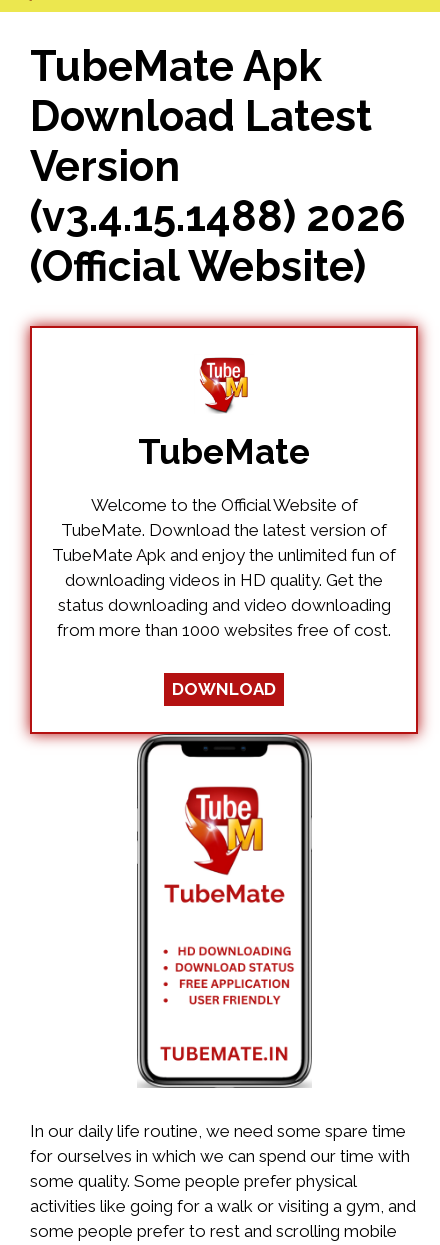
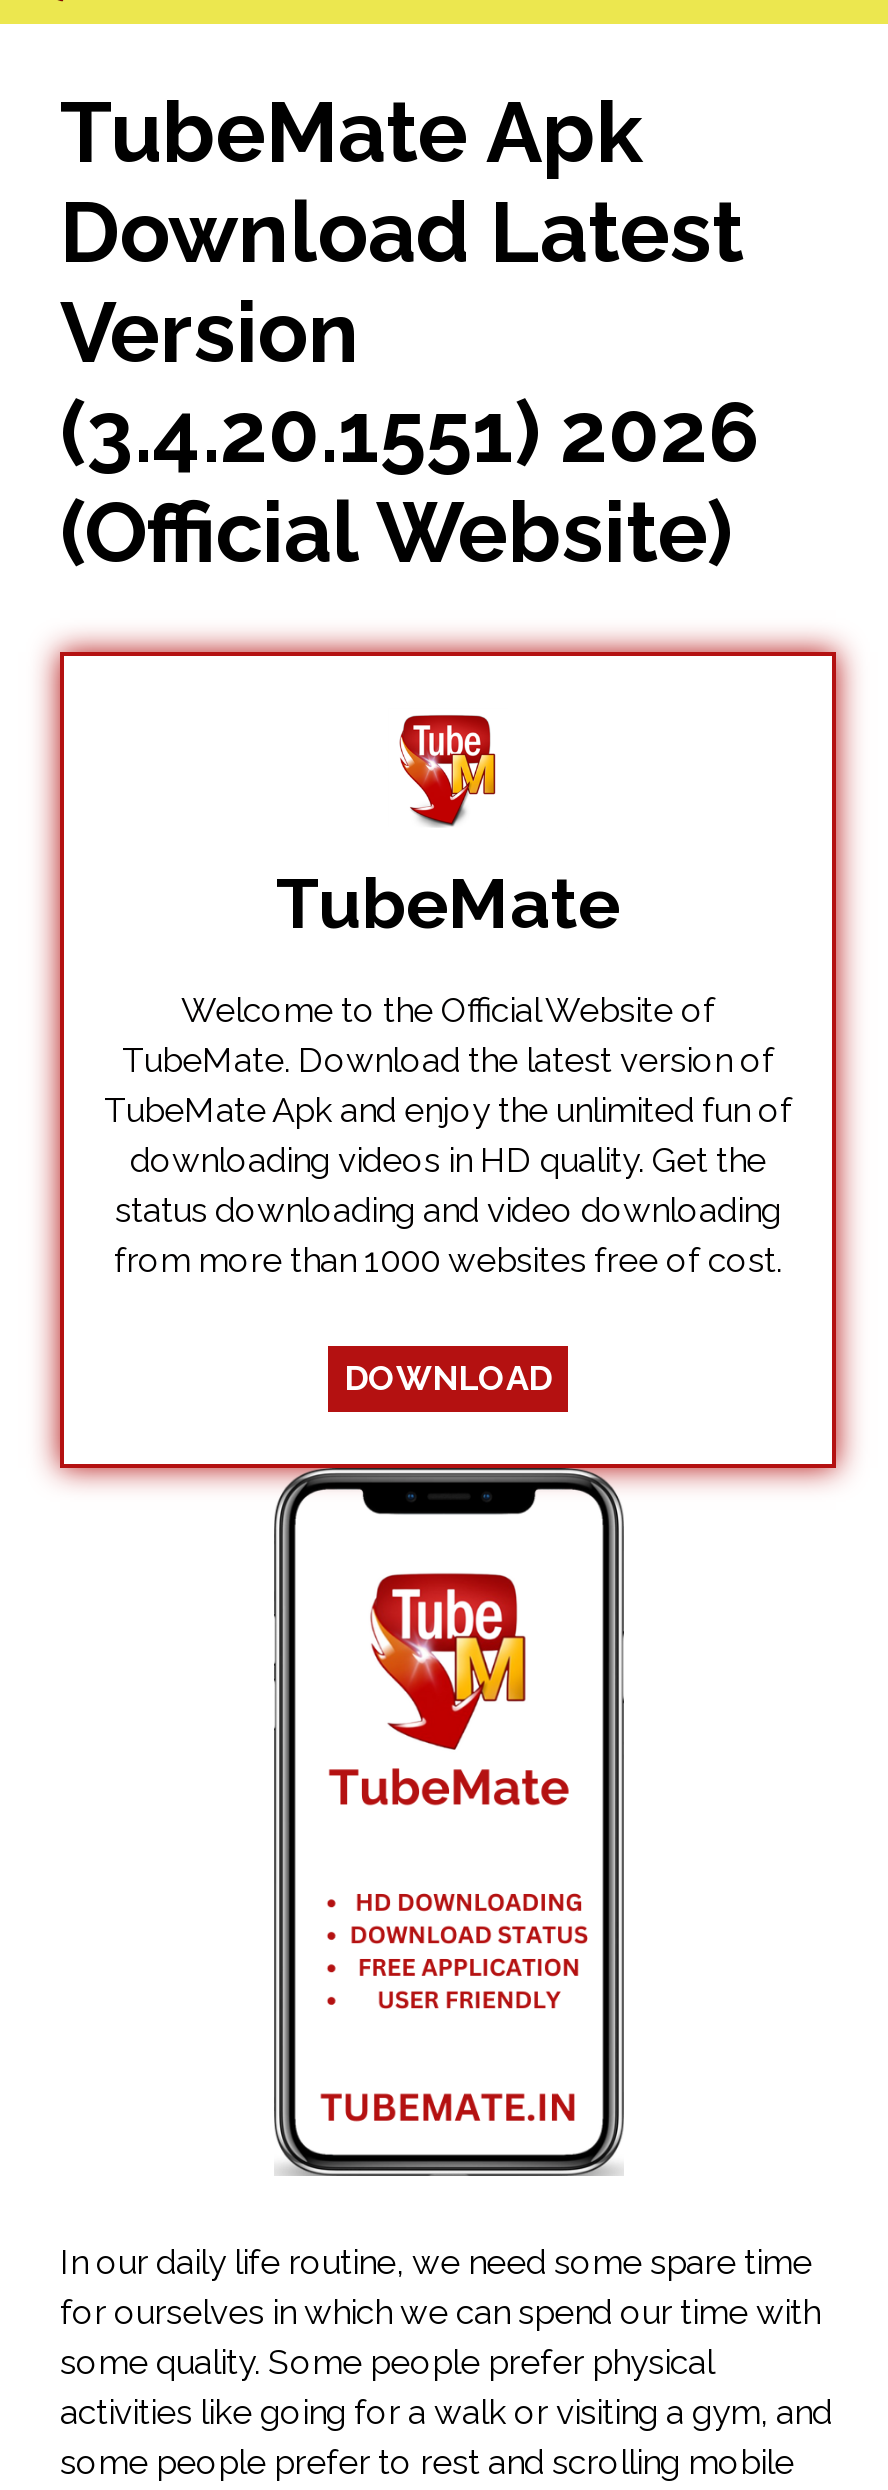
- (v3.4.15.1488) 2026
+ (3.4.20.1551) 2026
